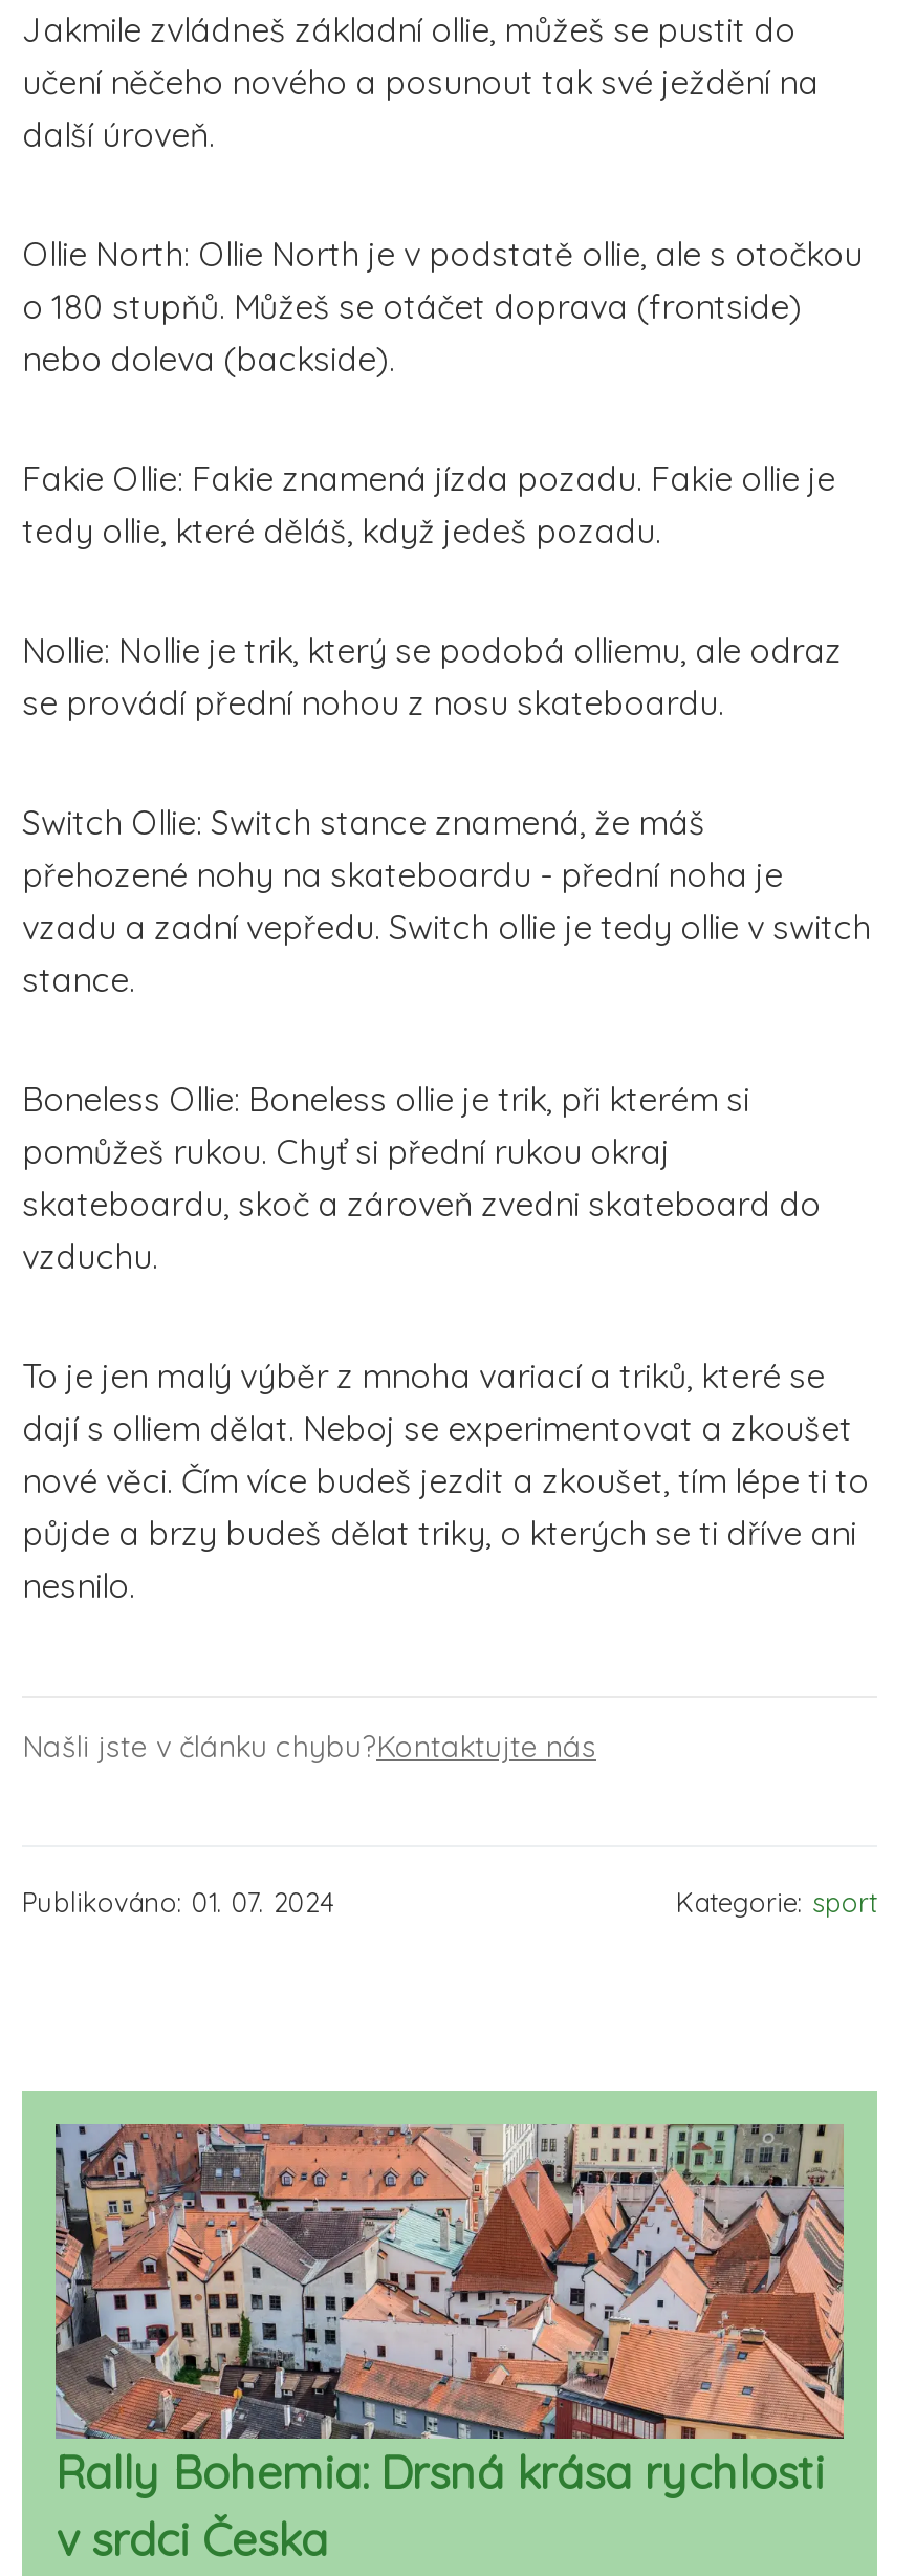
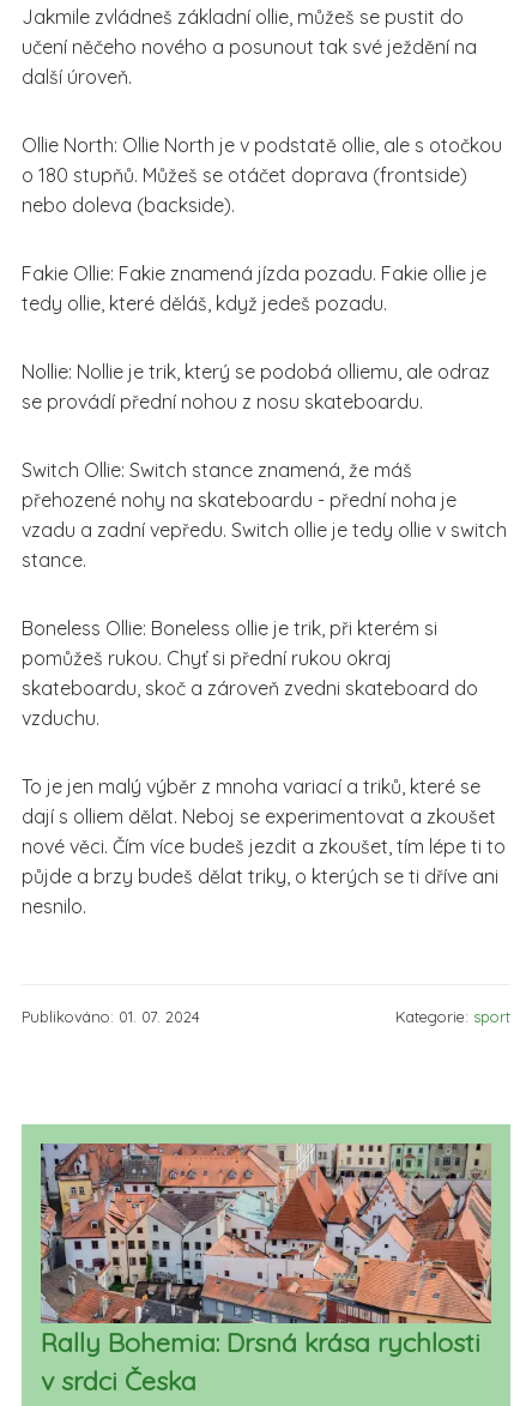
- Našli jste v článku chybu?Kontaktujte nás
